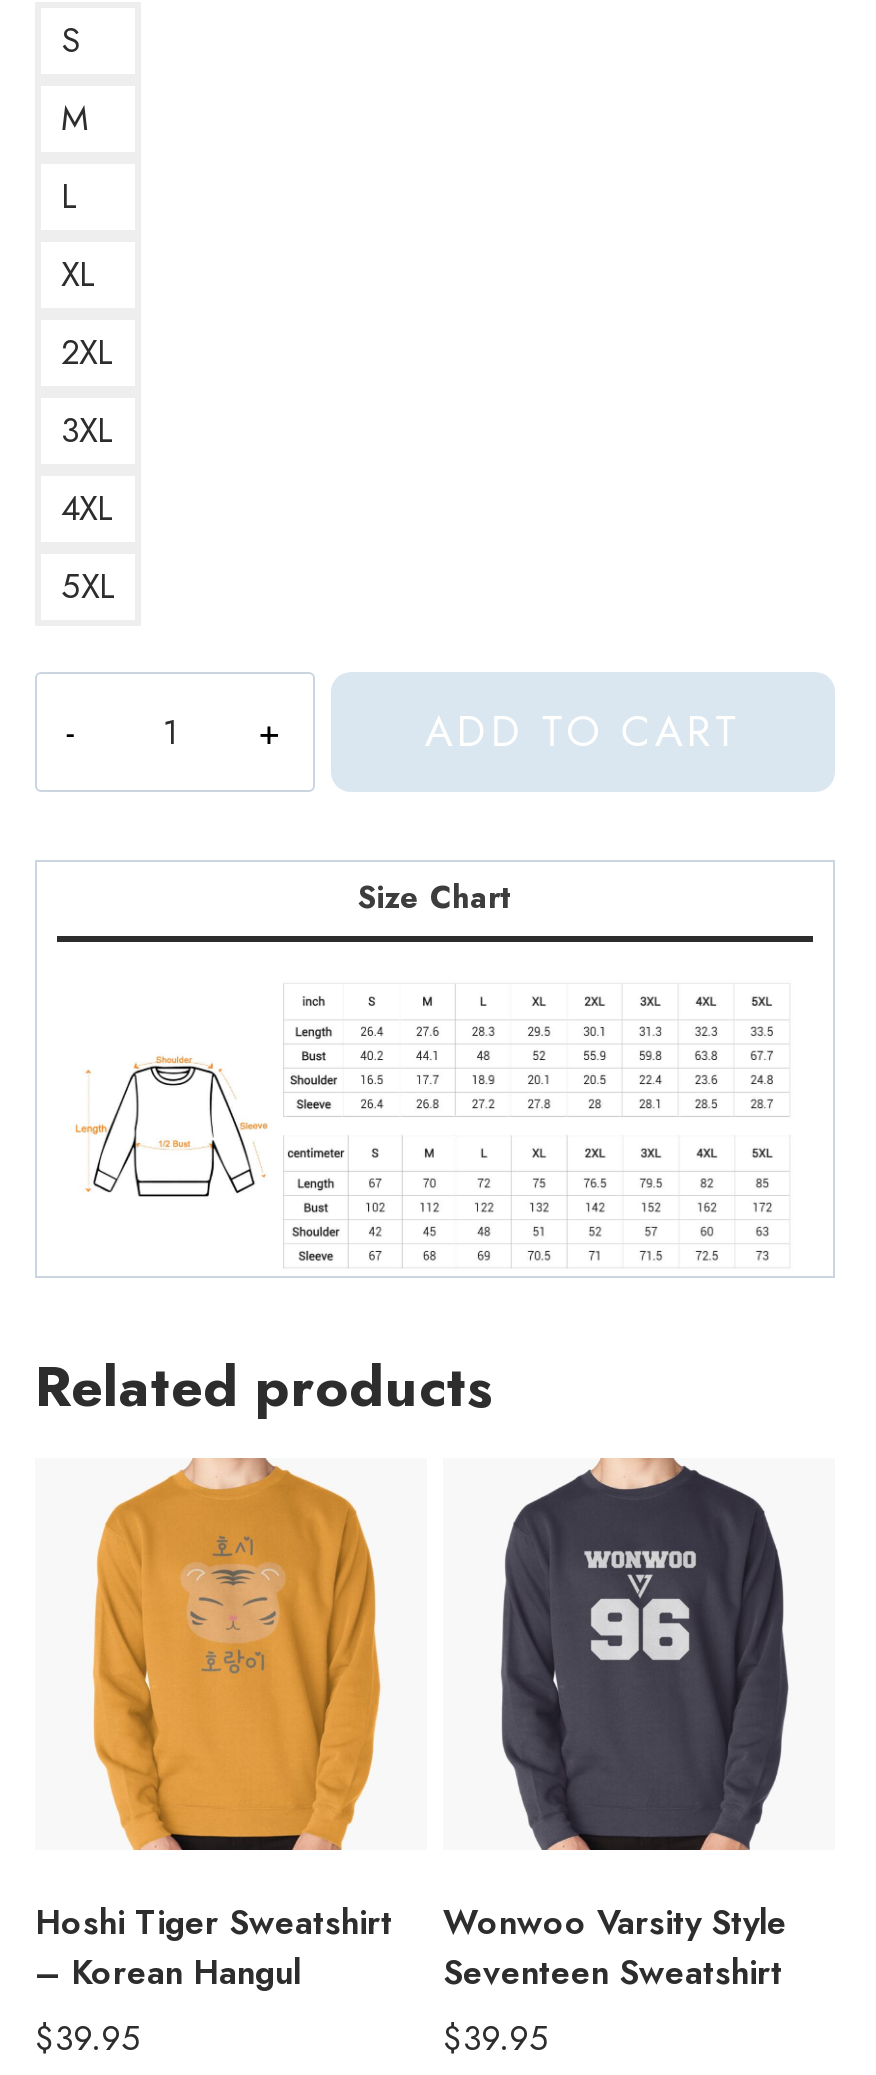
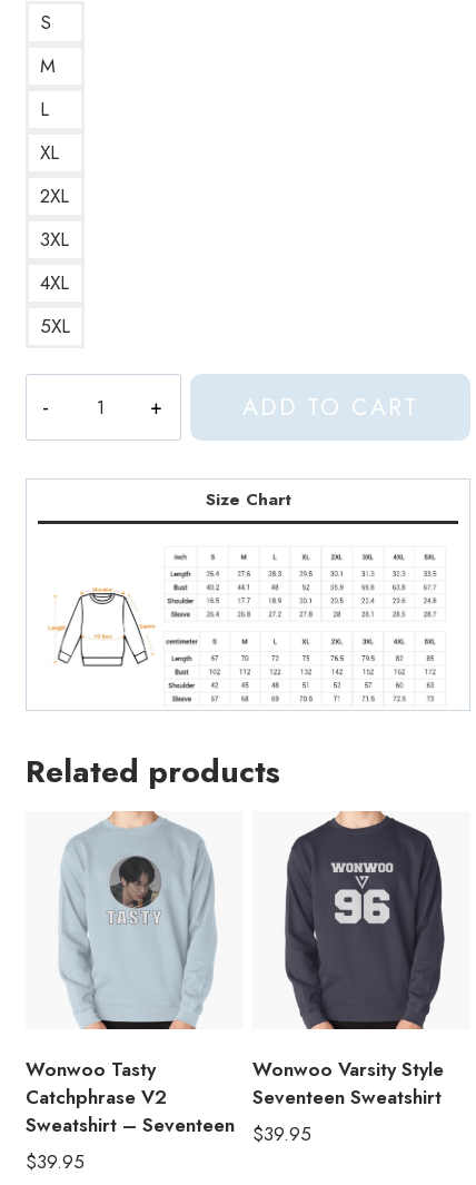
- [image]
- Hoshi Tiger Sweatshirt
- – Korean Hangul
+ [image]
+ Wonwoo Tasty
+ Catchphrase V2
+ Sweatshirt – Seventeen
